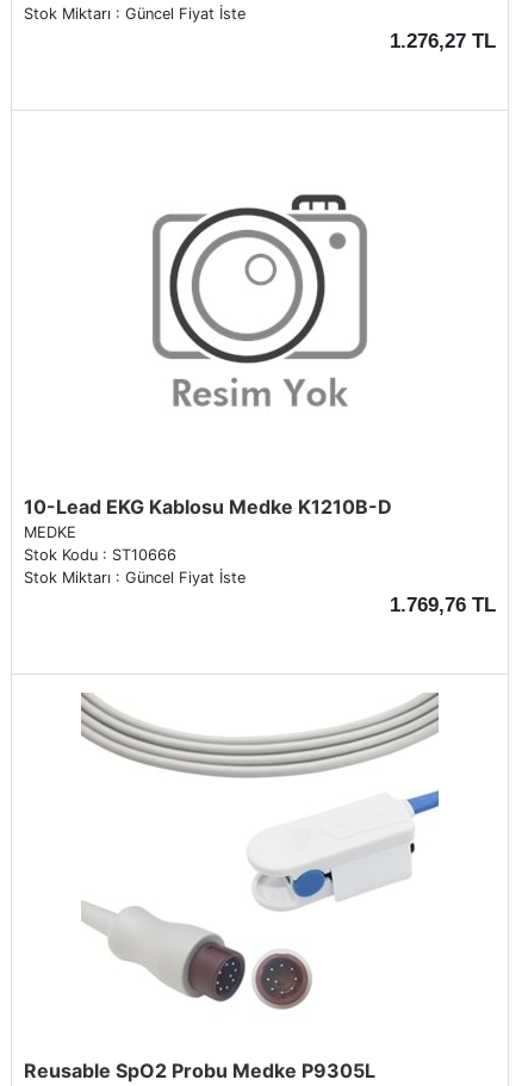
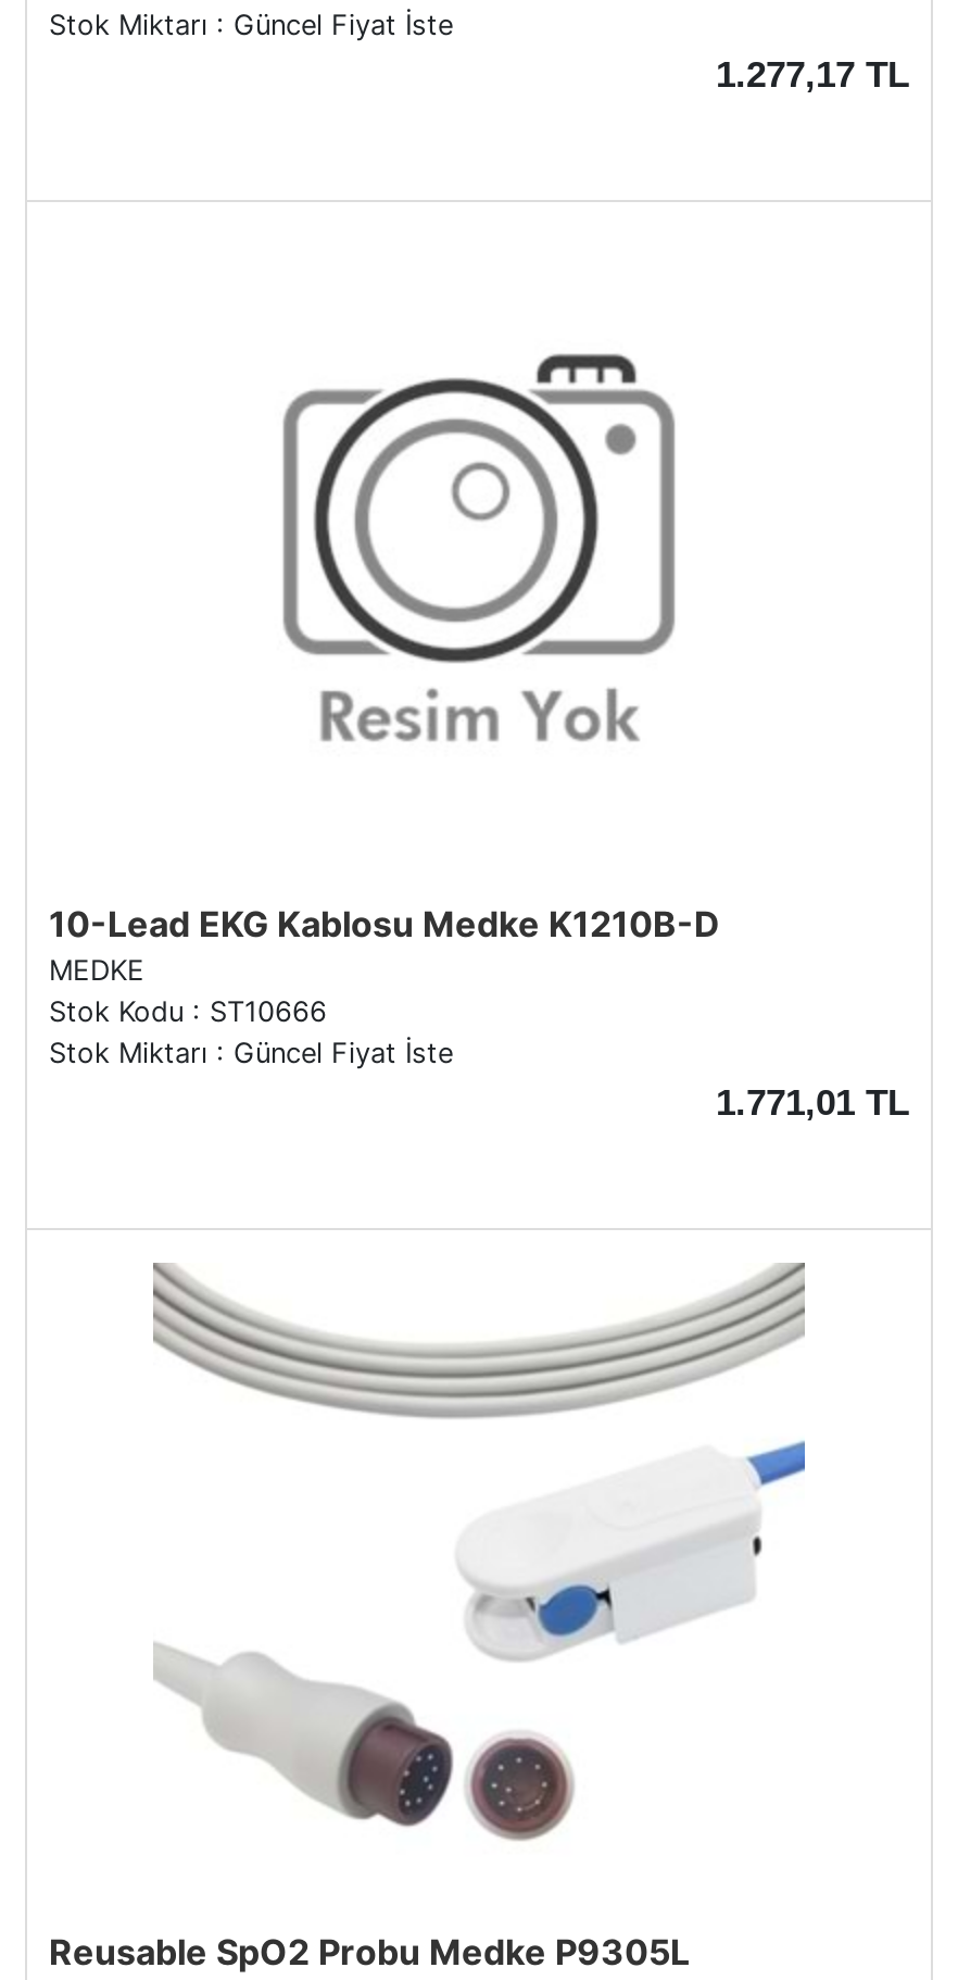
- 1.276,27 TL
+ 1.277,17 TL

- 1.769,76 TL
+ 1.771,01 TL
